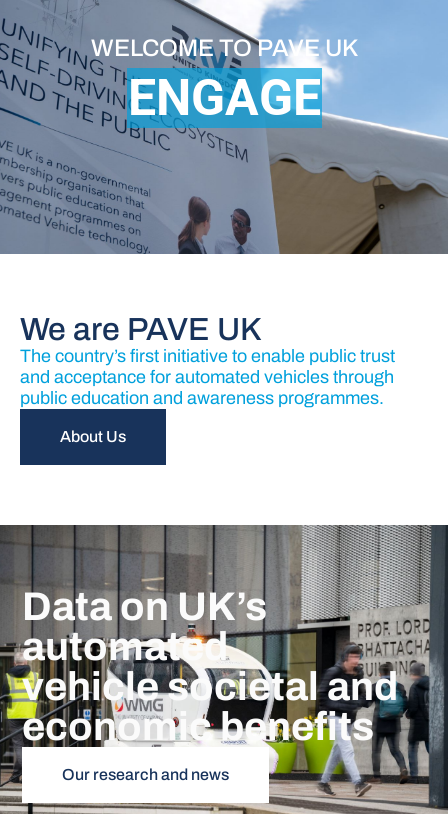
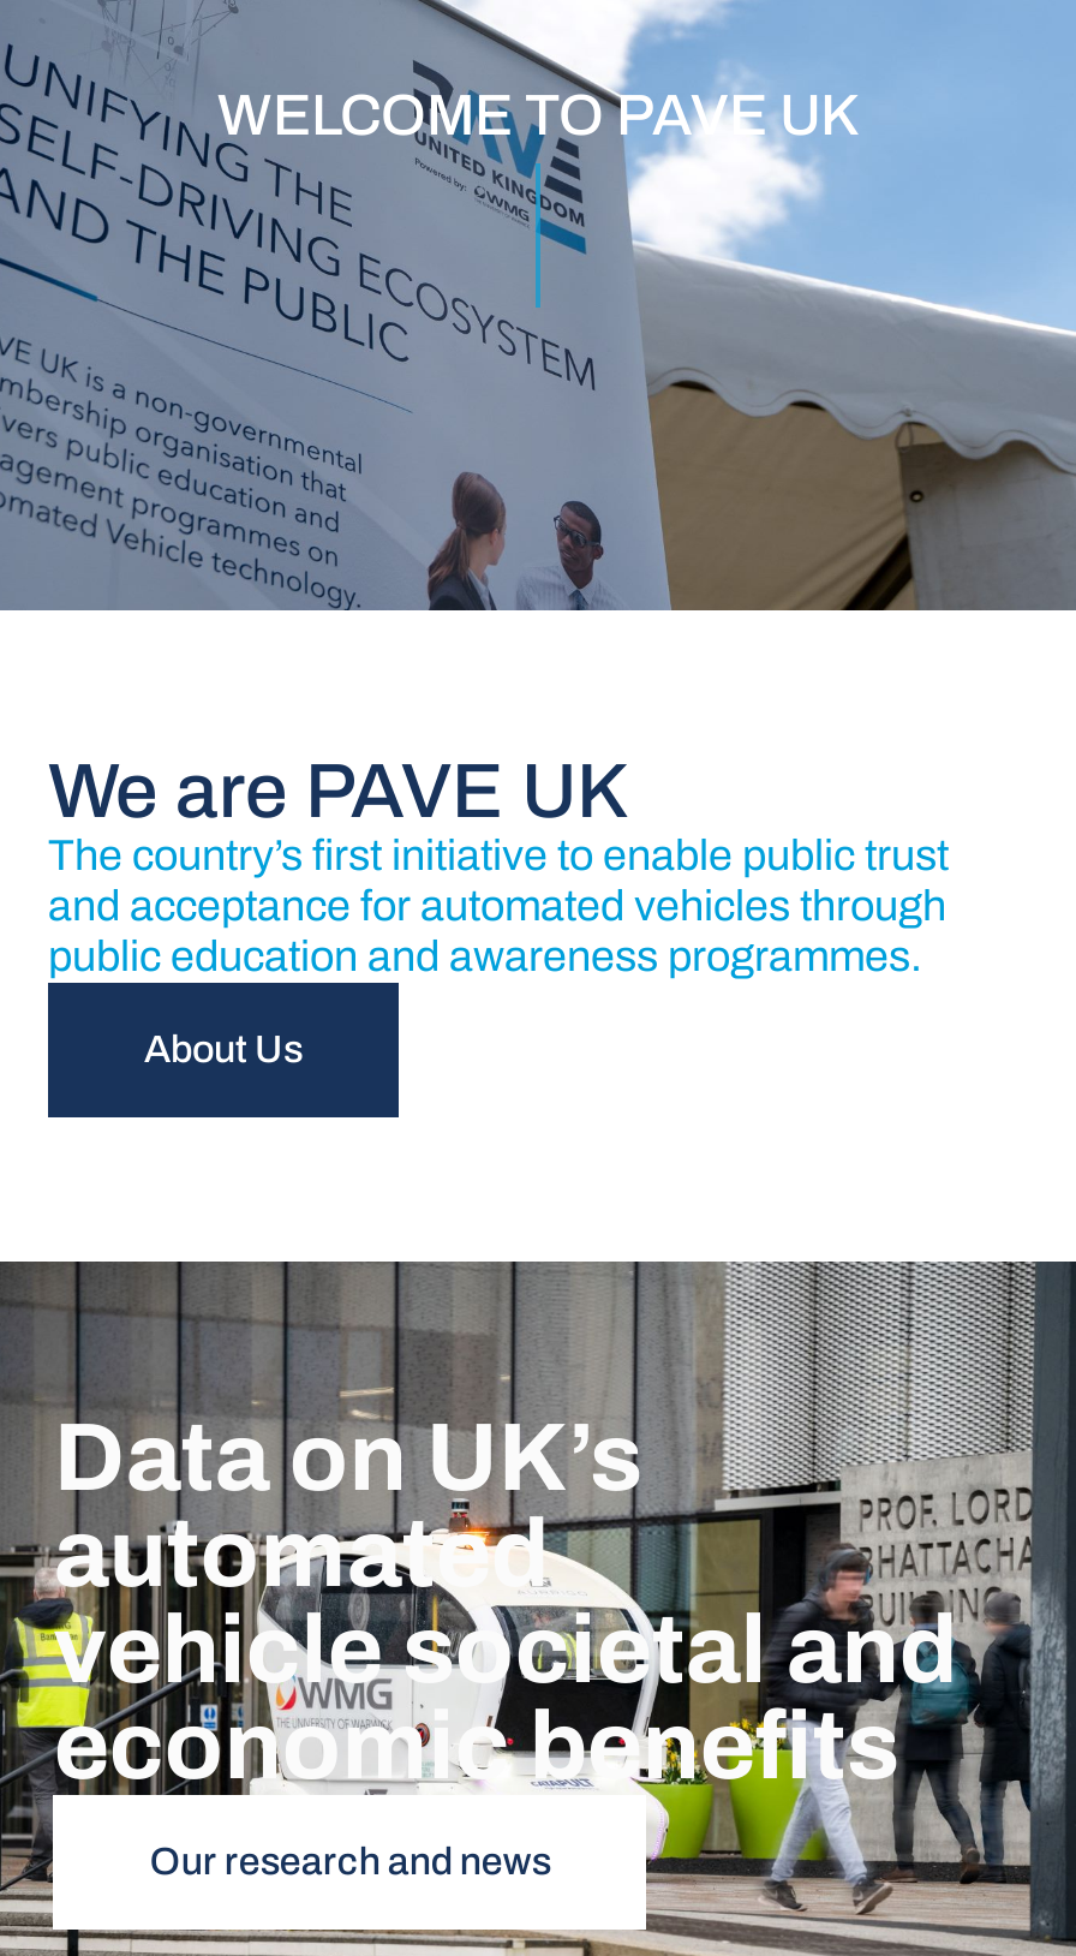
- ENGAGE
